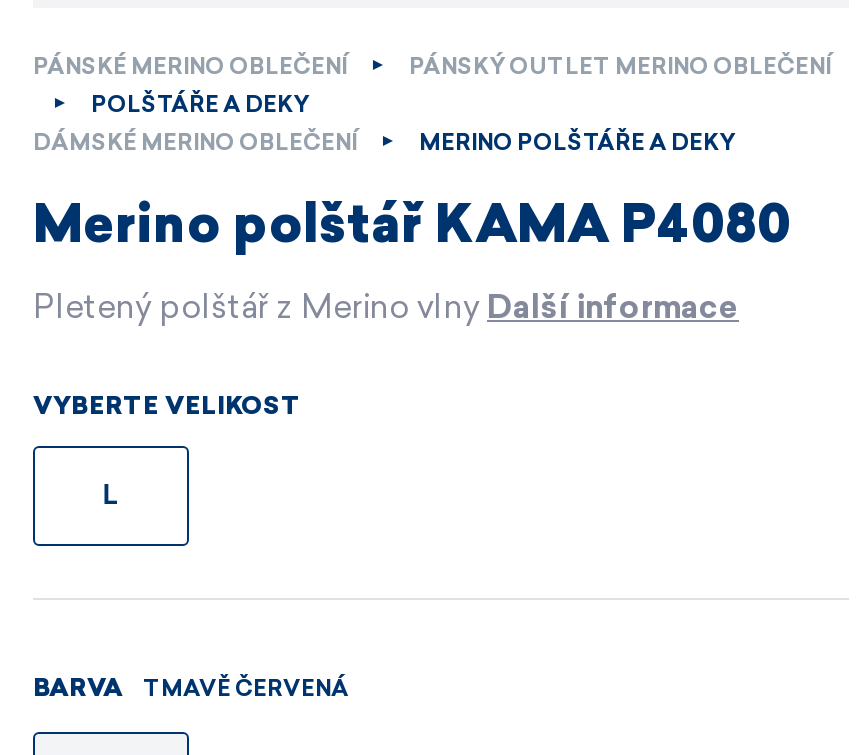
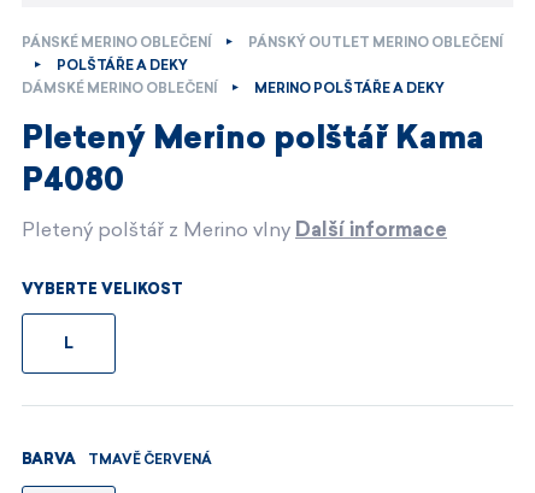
- Merino polštář KAMA P4080
+ Pletený Merino polštář Kama
+ P4080
